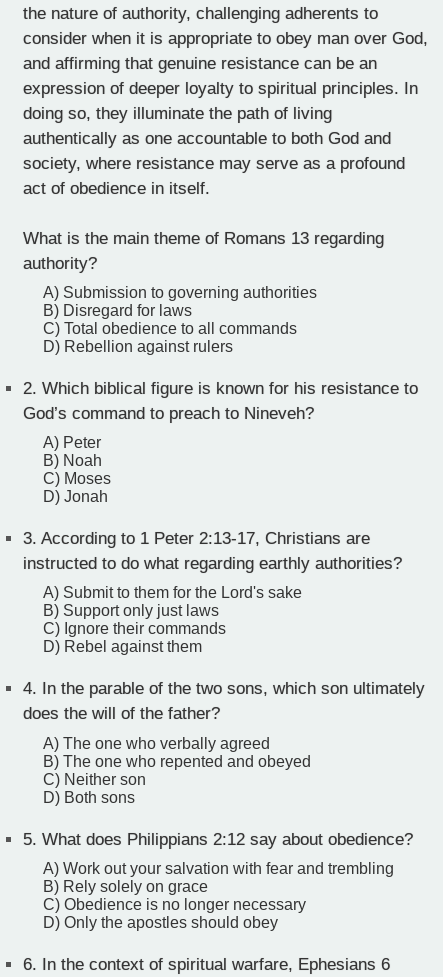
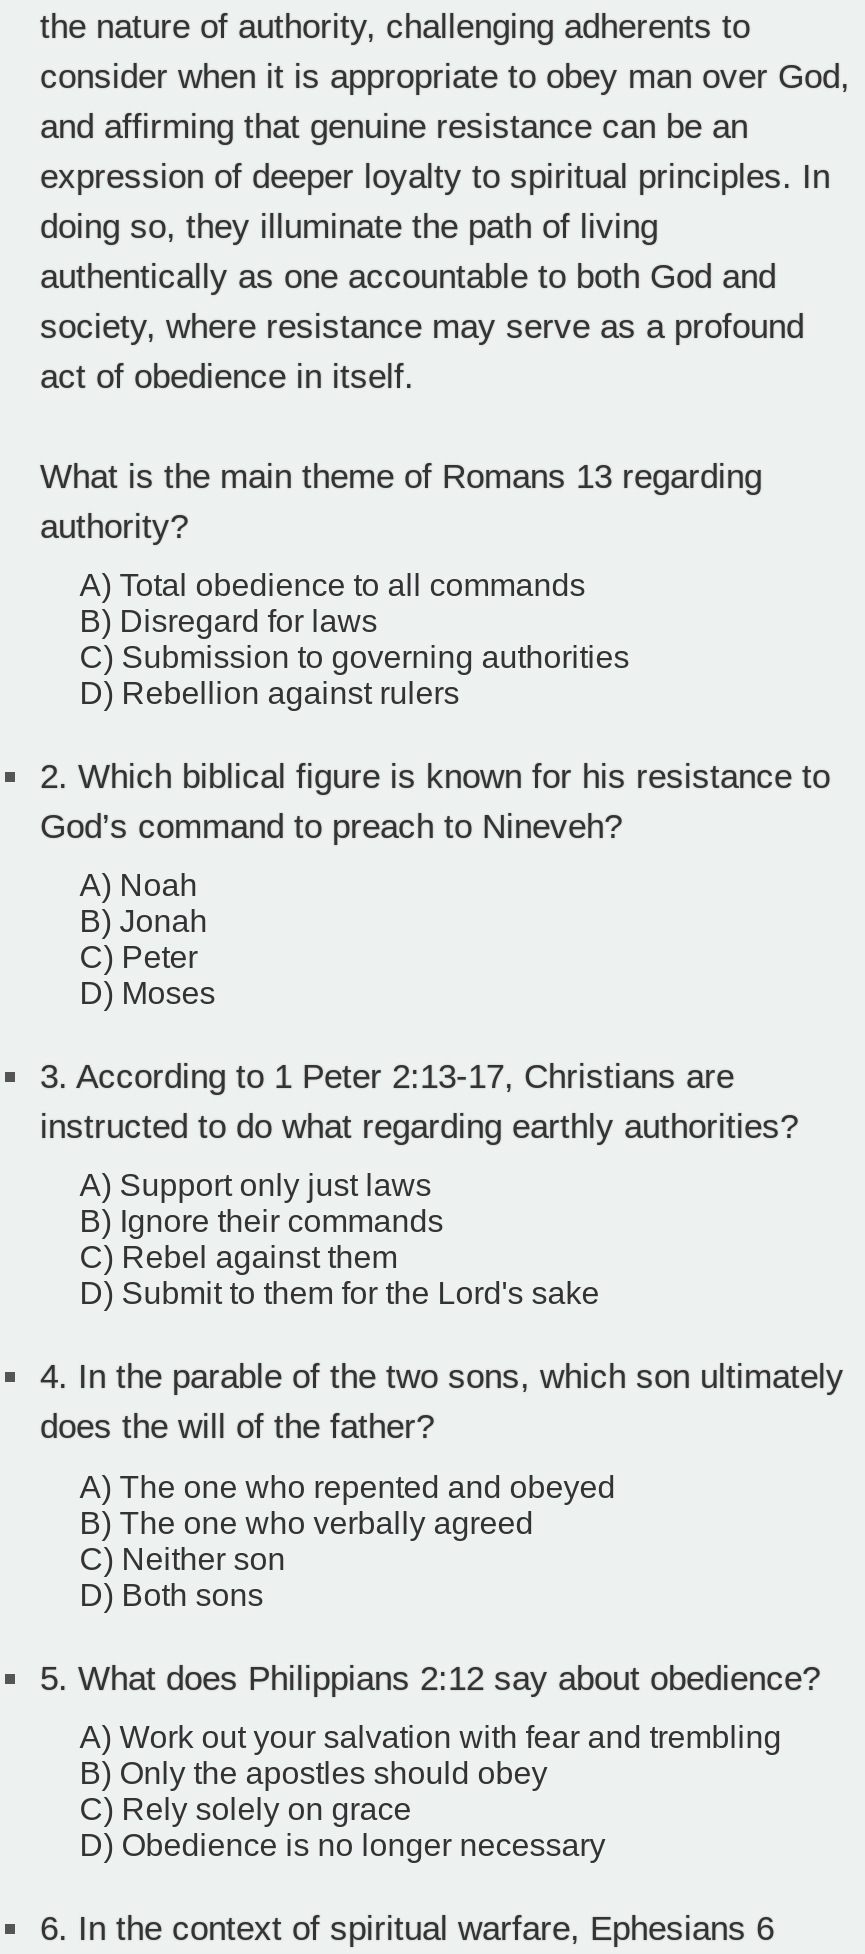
- A) Submission to governing authorities
+ A) Total obedience to all commands

- C) Total obedience to all commands
+ C) Submission to governing authorities

- A) Peter
+ A) Noah

- B) Noah
+ B) Jonah

- C) Moses
+ C) Peter

- D) Jonah
+ D) Moses

- A) Submit to them for the Lord's sake
- B) Support only just laws
- C) Ignore their commands
- D) Rebel against them
+ A) Support only just laws
+ B) Ignore their commands
+ C) Rebel against them
+ D) Submit to them for the Lord's sake

- A) The one who verbally agreed
- B) The one who repented and obeyed
+ A) The one who repented and obeyed
+ B) The one who verbally agreed

- B) Rely solely on grace
- C) Obedience is no longer necessary
- D) Only the apostles should obey
+ B) Only the apostles should obey
+ C) Rely solely on grace
+ D) Obedience is no longer necessary
